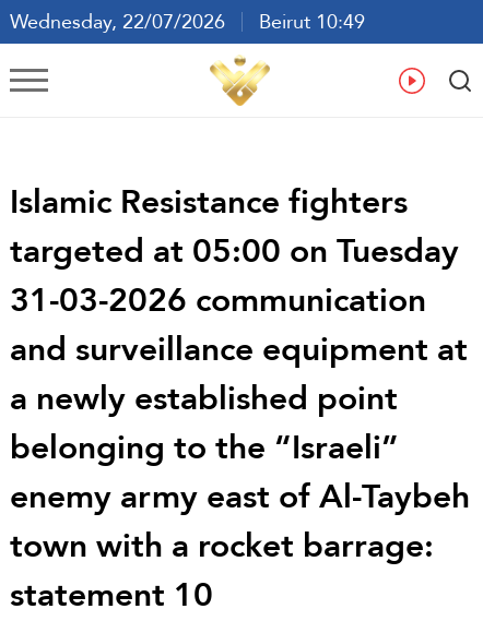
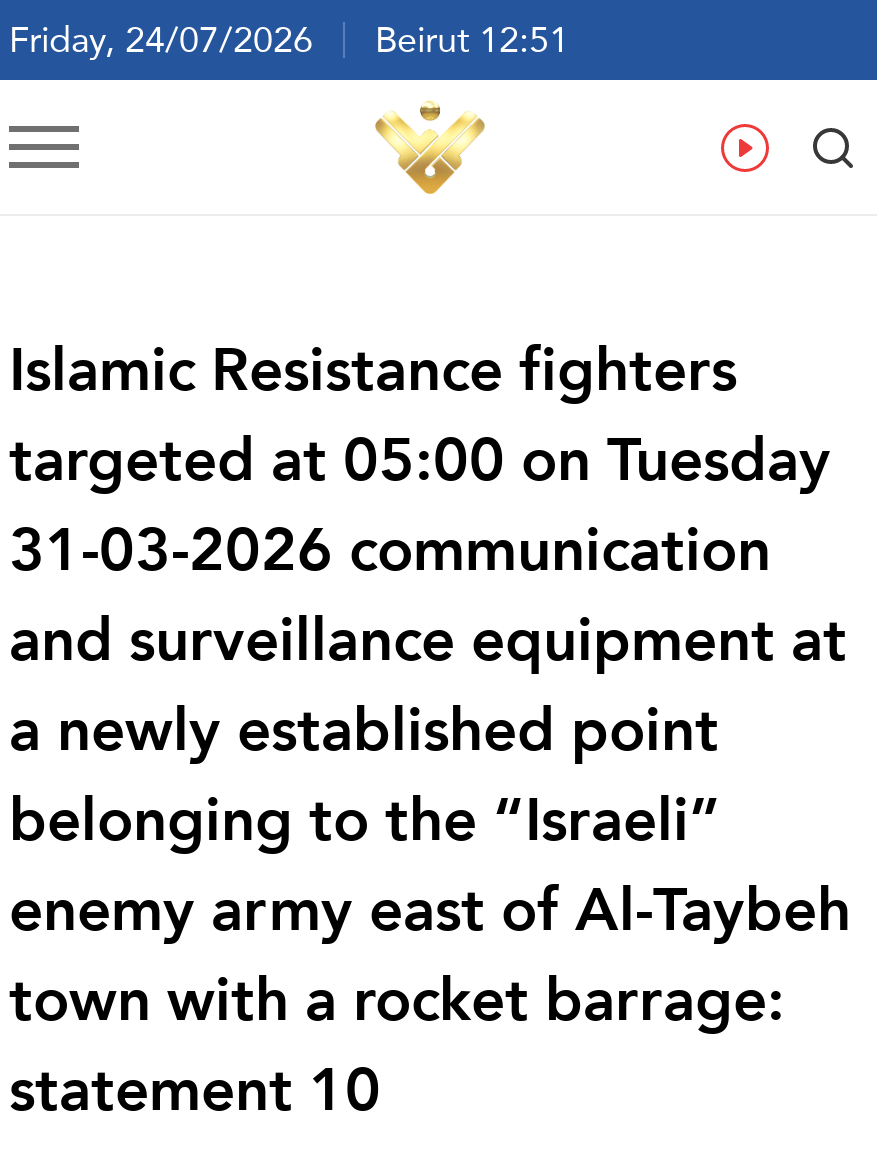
- Wednesday, 22/07/2026 Beirut 10:49
+ Friday, 24/07/2026 Beirut 12:51
